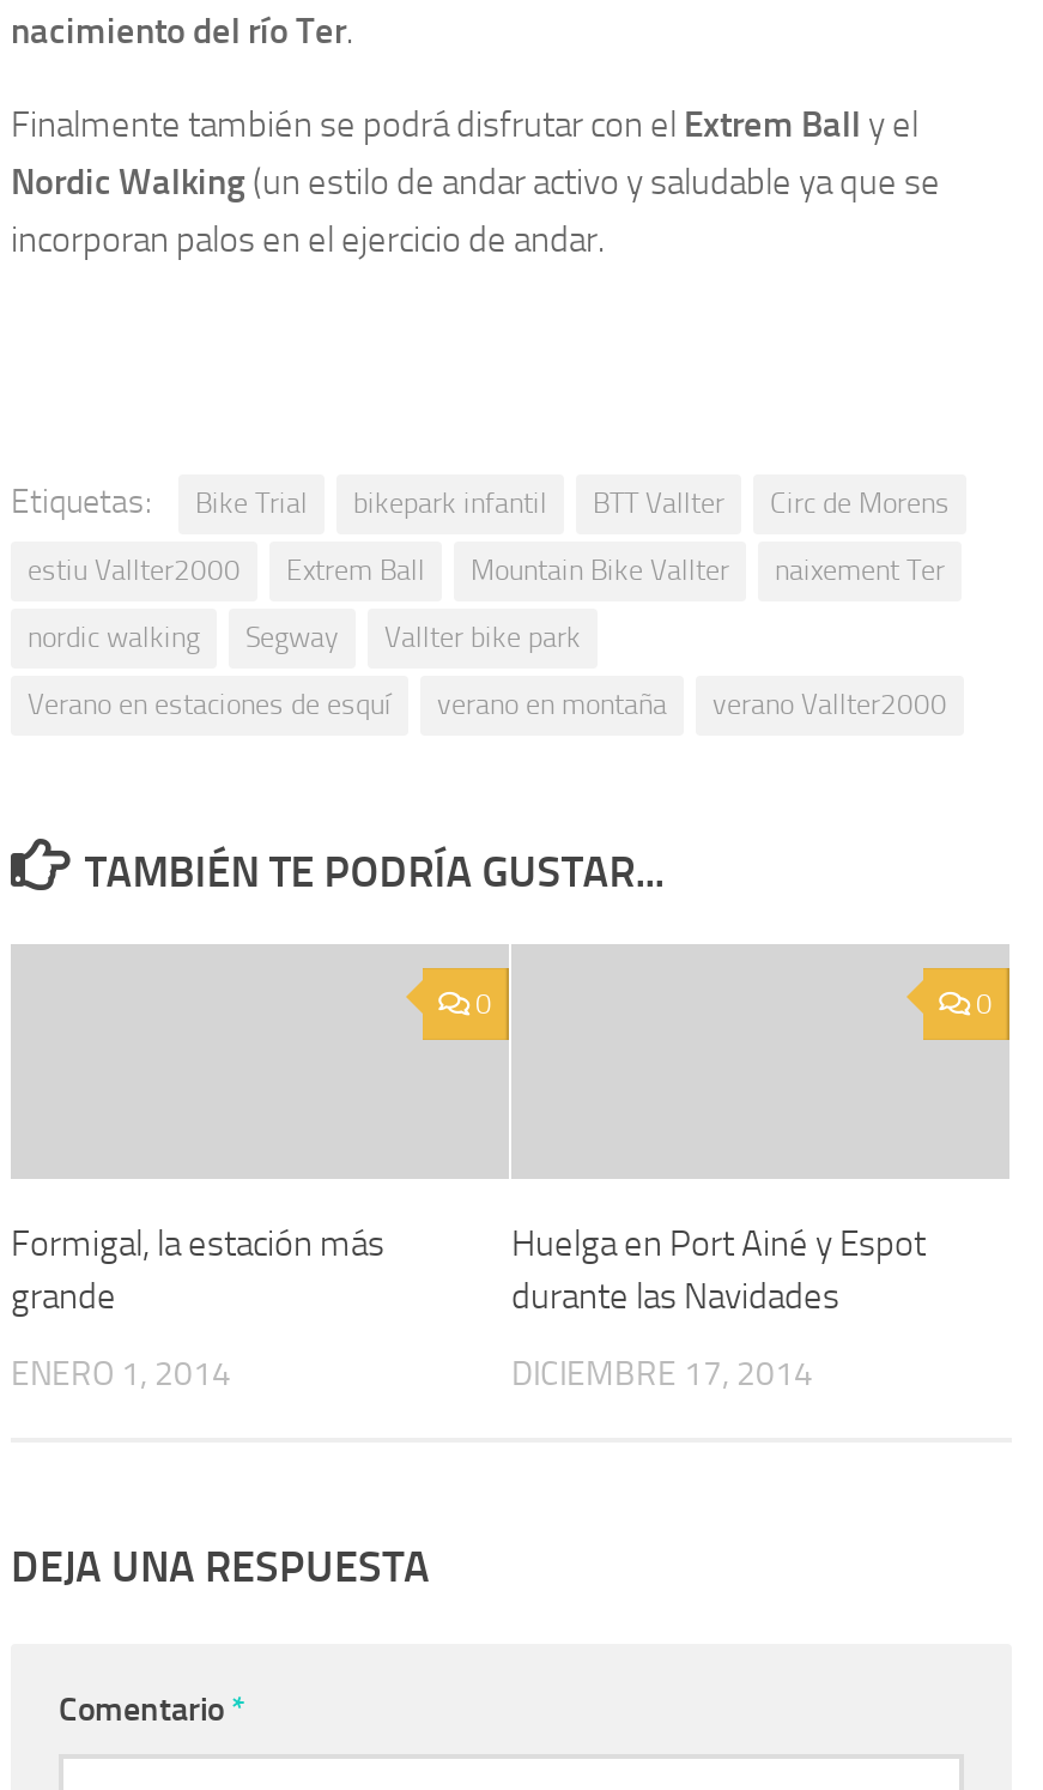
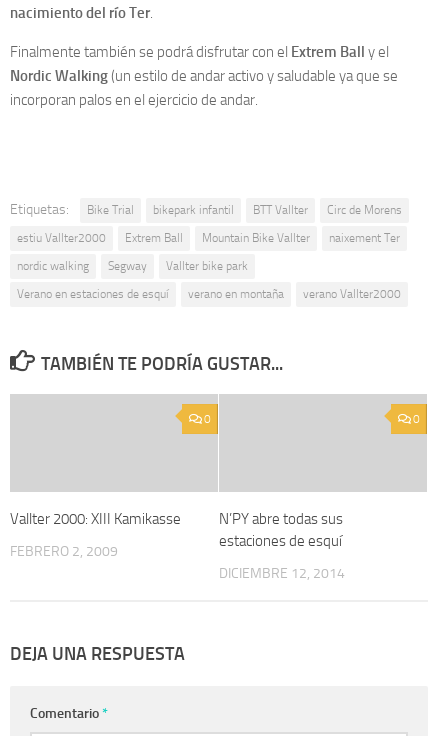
- Formigal, la estación más
- grande
+ Vallter 2000: XIII Kamikasse

- Huelga en Port Ainé y Espot
- durante las Navidades
+ N’PY abre todas sus
+ estaciones de esquí

- ENERO 1, 2014
+ FEBRERO 2, 2009

- DICIEMBRE 17, 2014
+ DICIEMBRE 12, 2014
